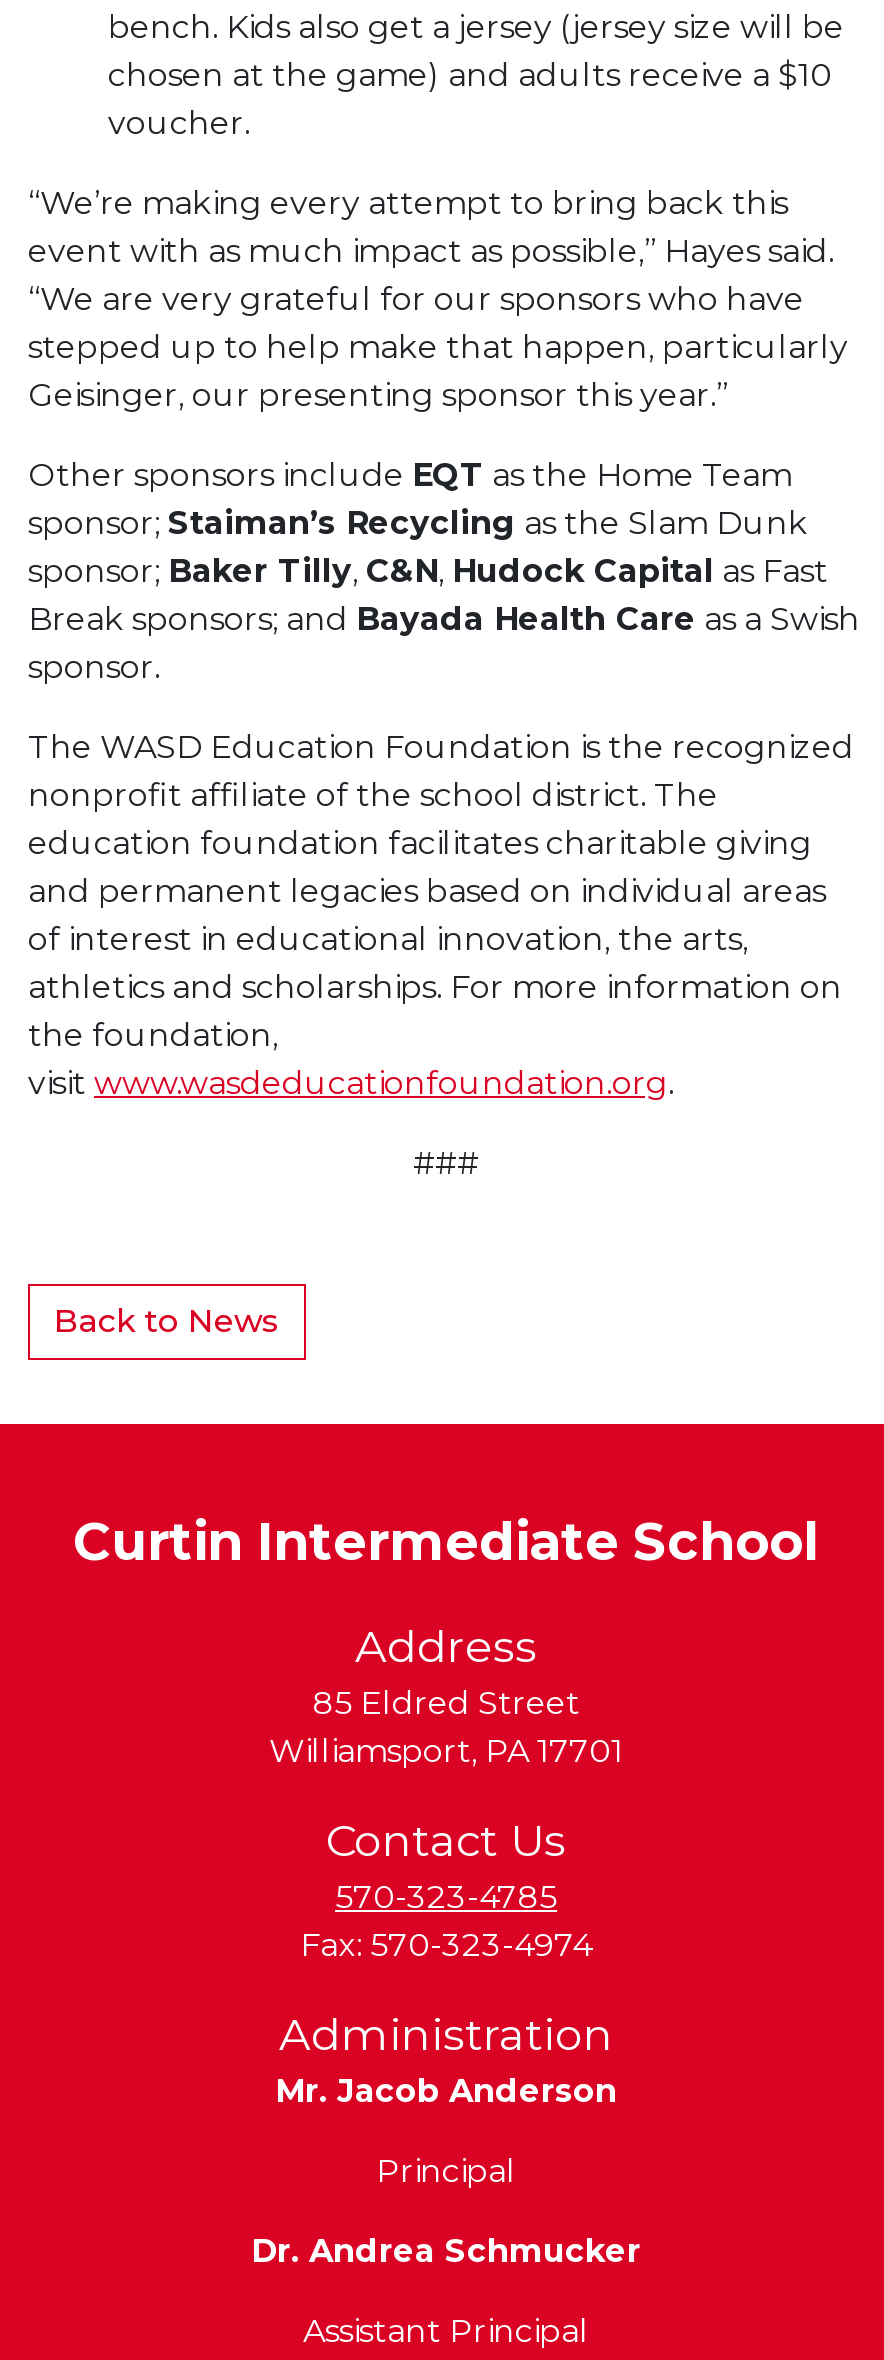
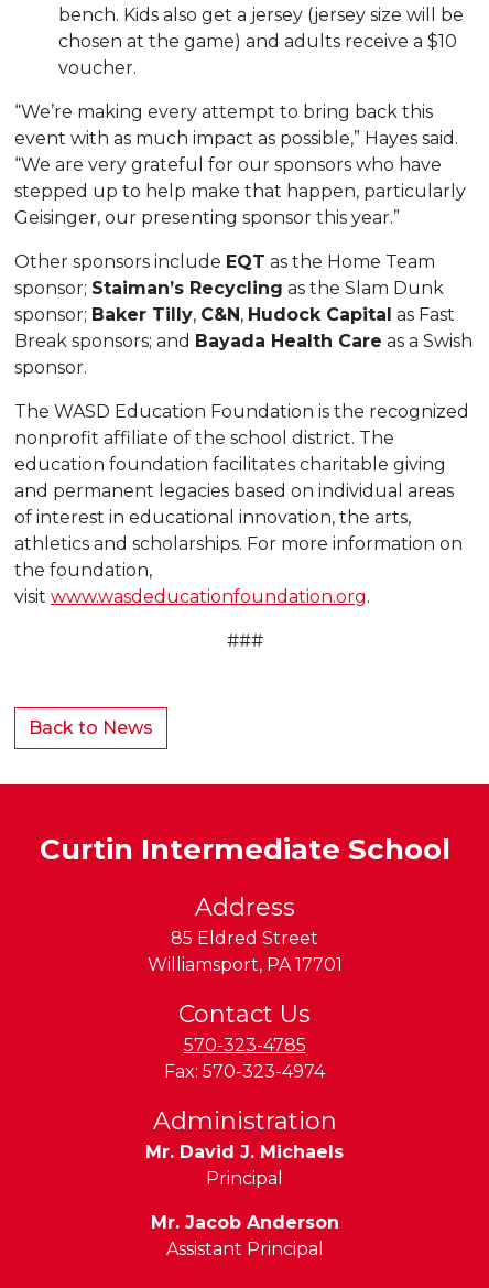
+ Mr. David J. Michaels

moved down: Mr. Jacob Anderson

- Dr. Andrea Schmucker
